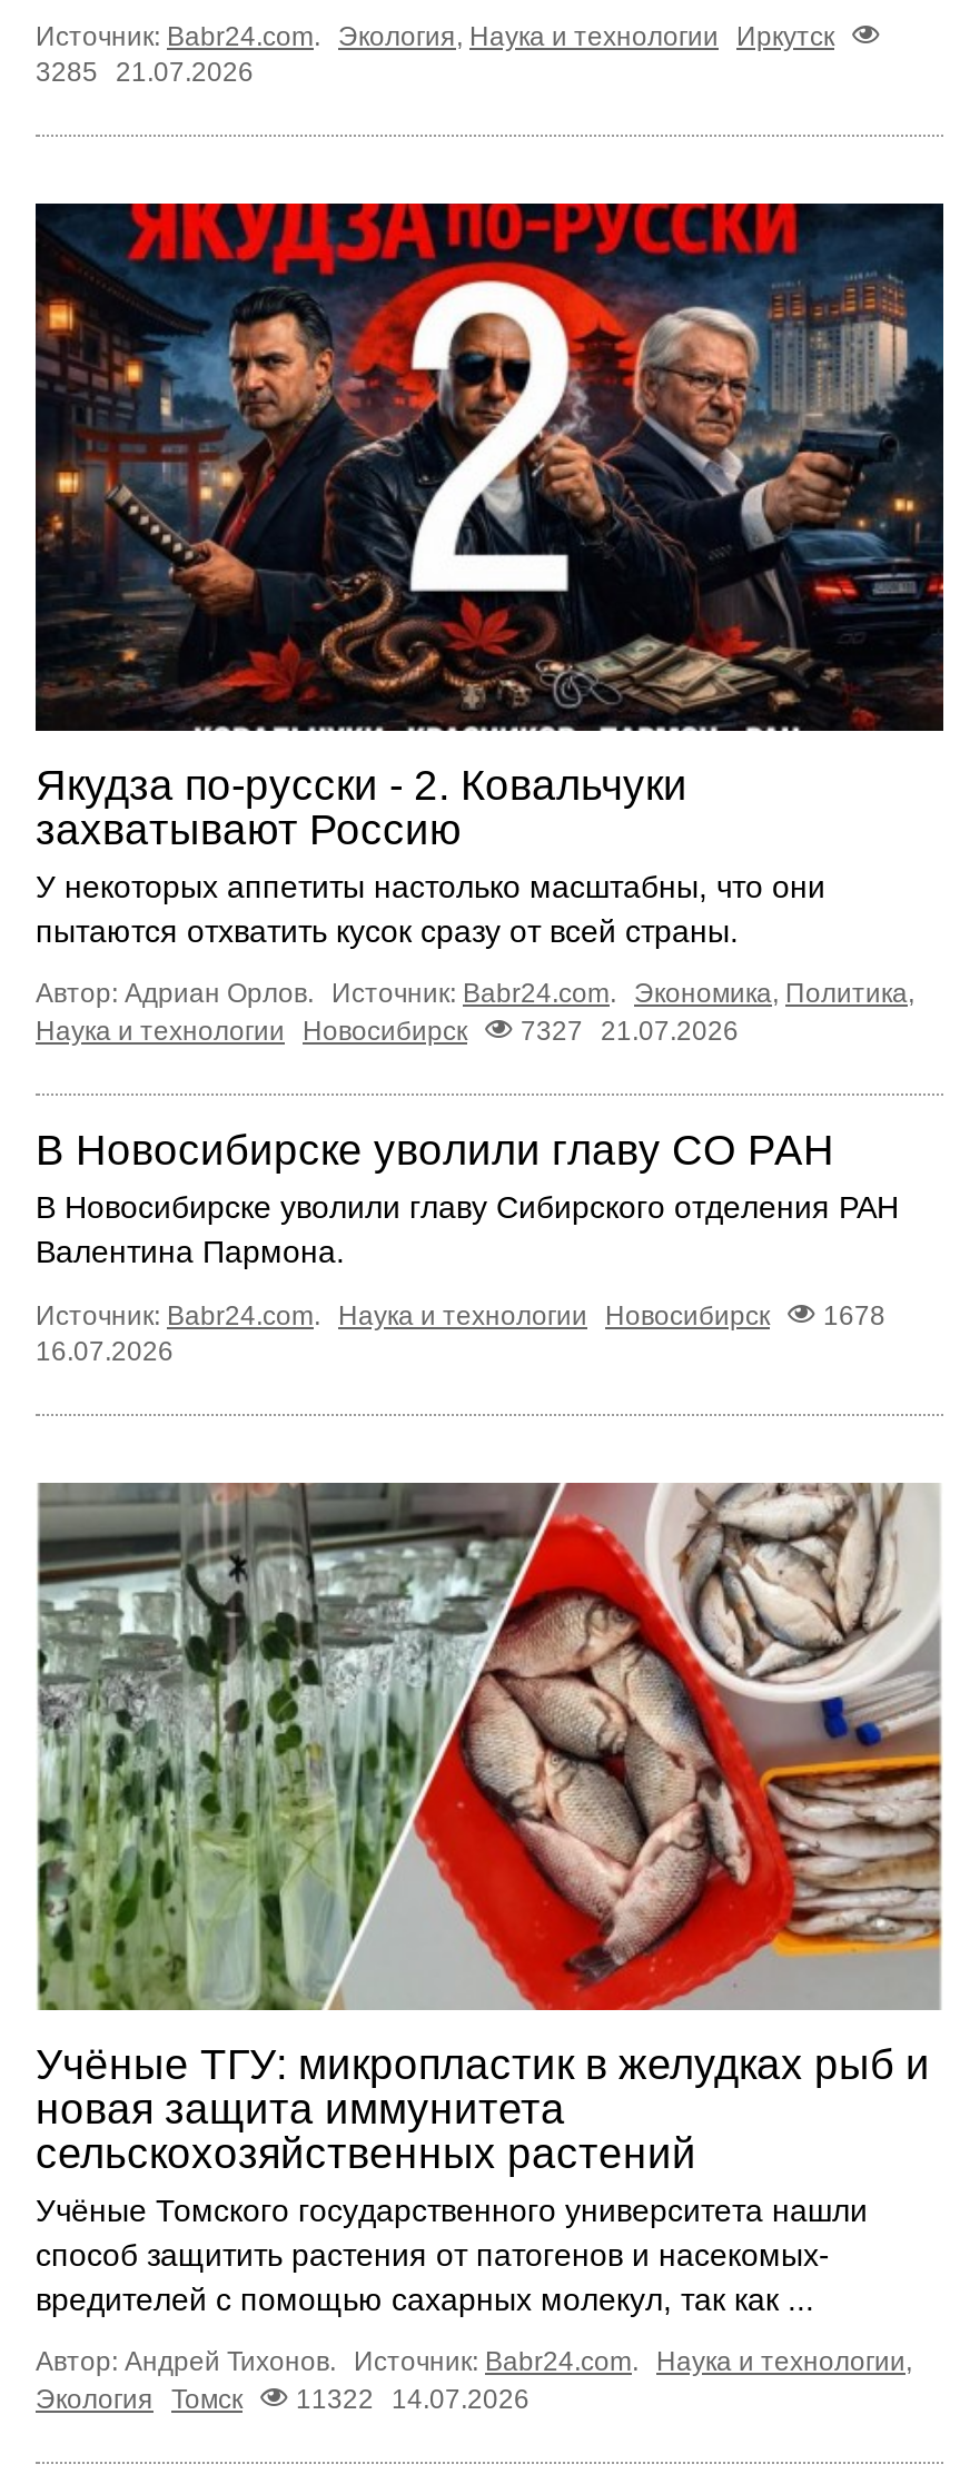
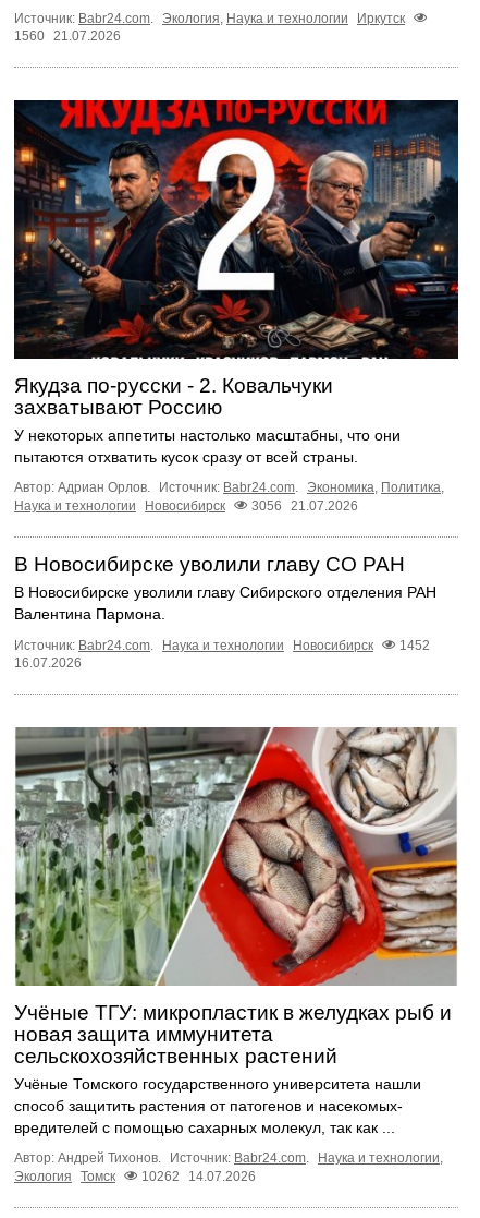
- 3285 21.07.2026
+ 1560 21.07.2026

- Наука и технологии Новосибирск 7327 21.07.2026
+ Наука и технологии Новосибирск 3056 21.07.2026

- Источник: Babr24.com. Наука и технологии Новосибирск 1678
+ Источник: Babr24.com. Наука и технологии Новосибирск 1452

- Экология Томск 11322 14.07.2026
+ Экология Томск 10262 14.07.2026
